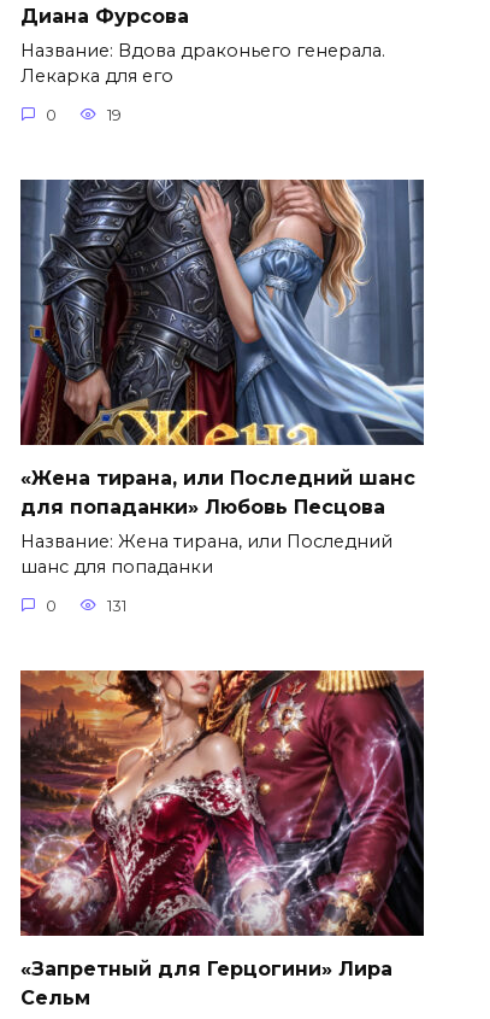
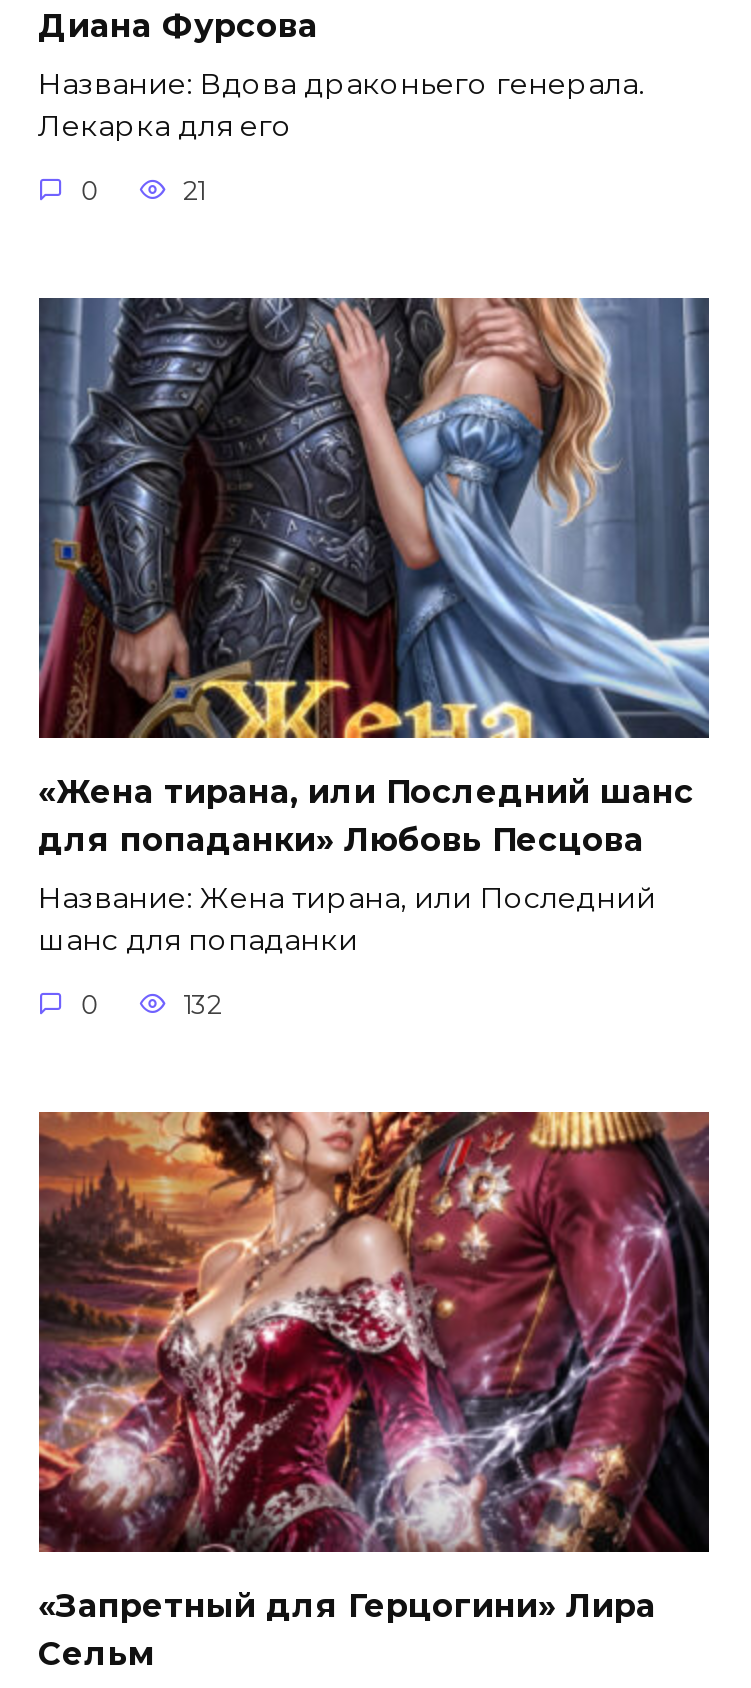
- 19
+ 21

- 131
+ 132
